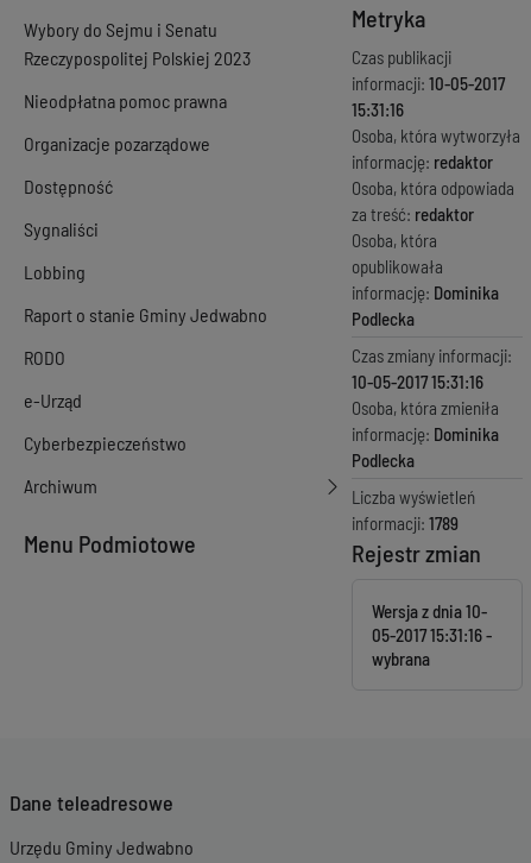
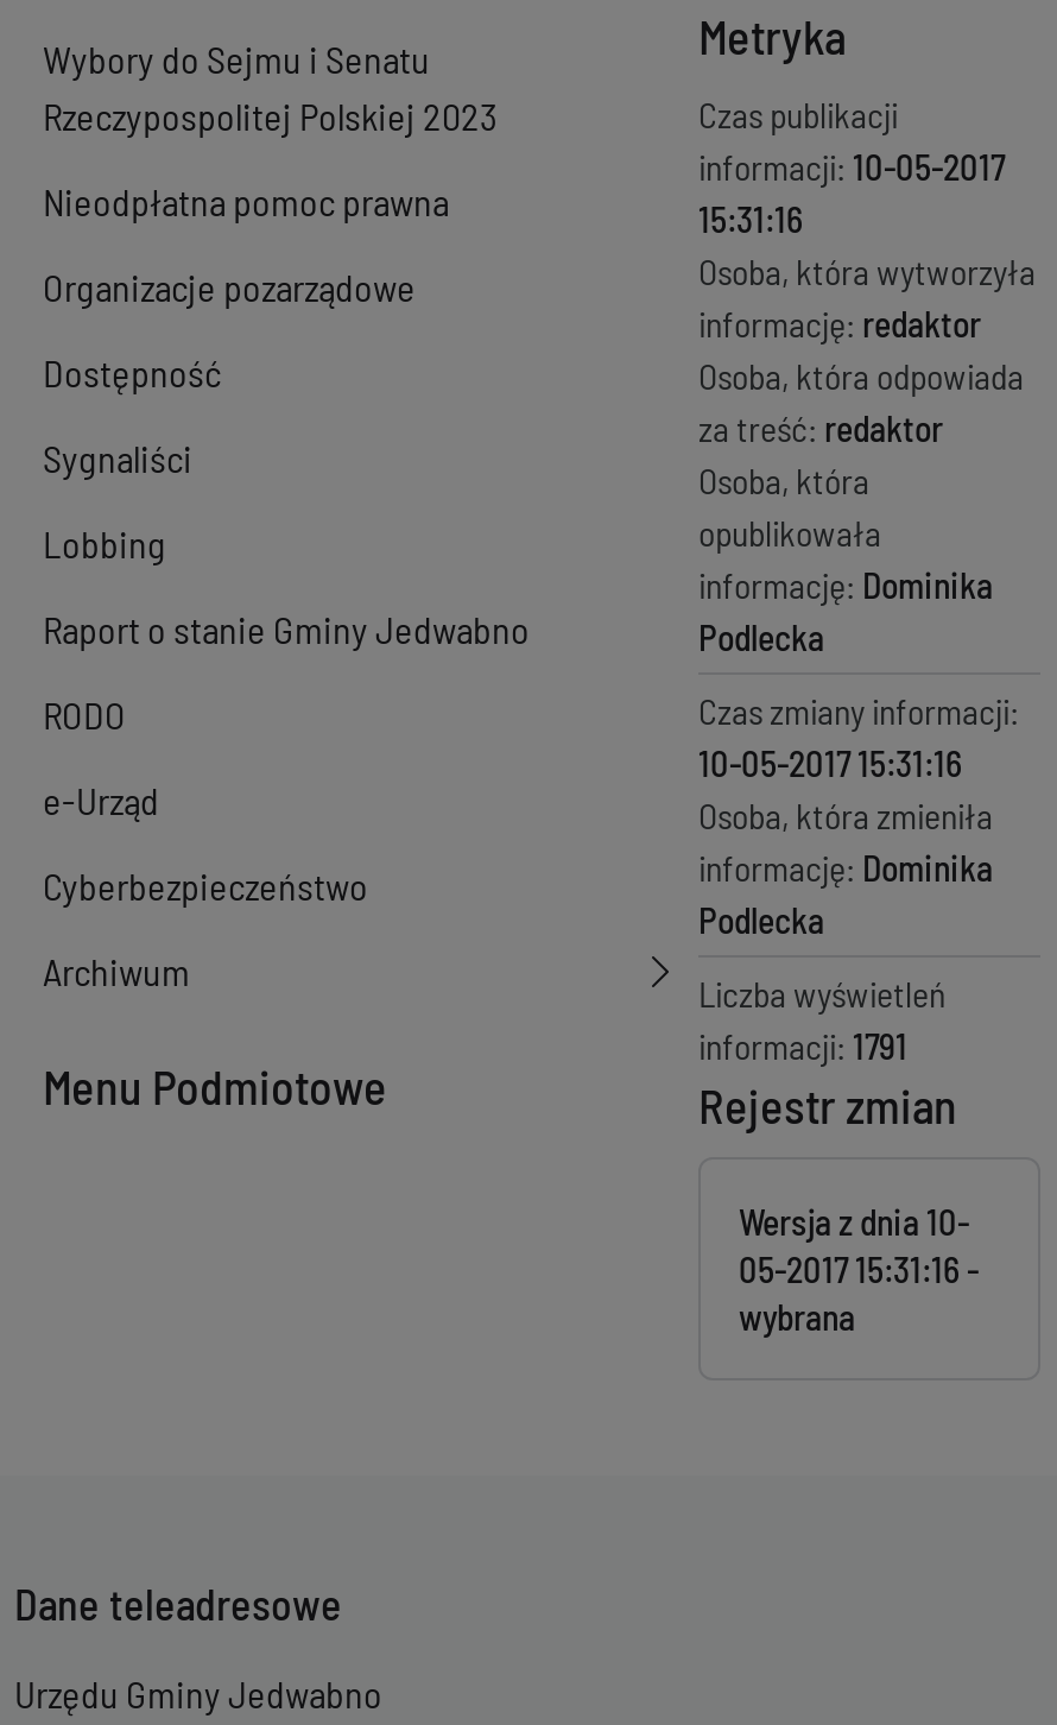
- informacji: 1789
+ informacji: 1791
